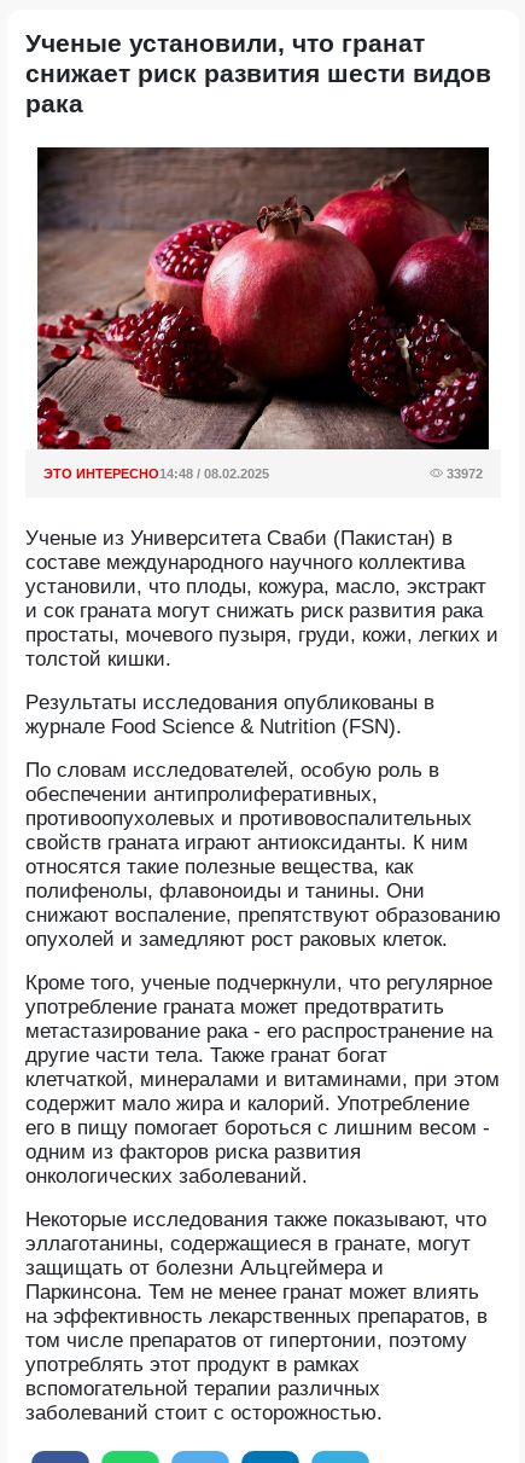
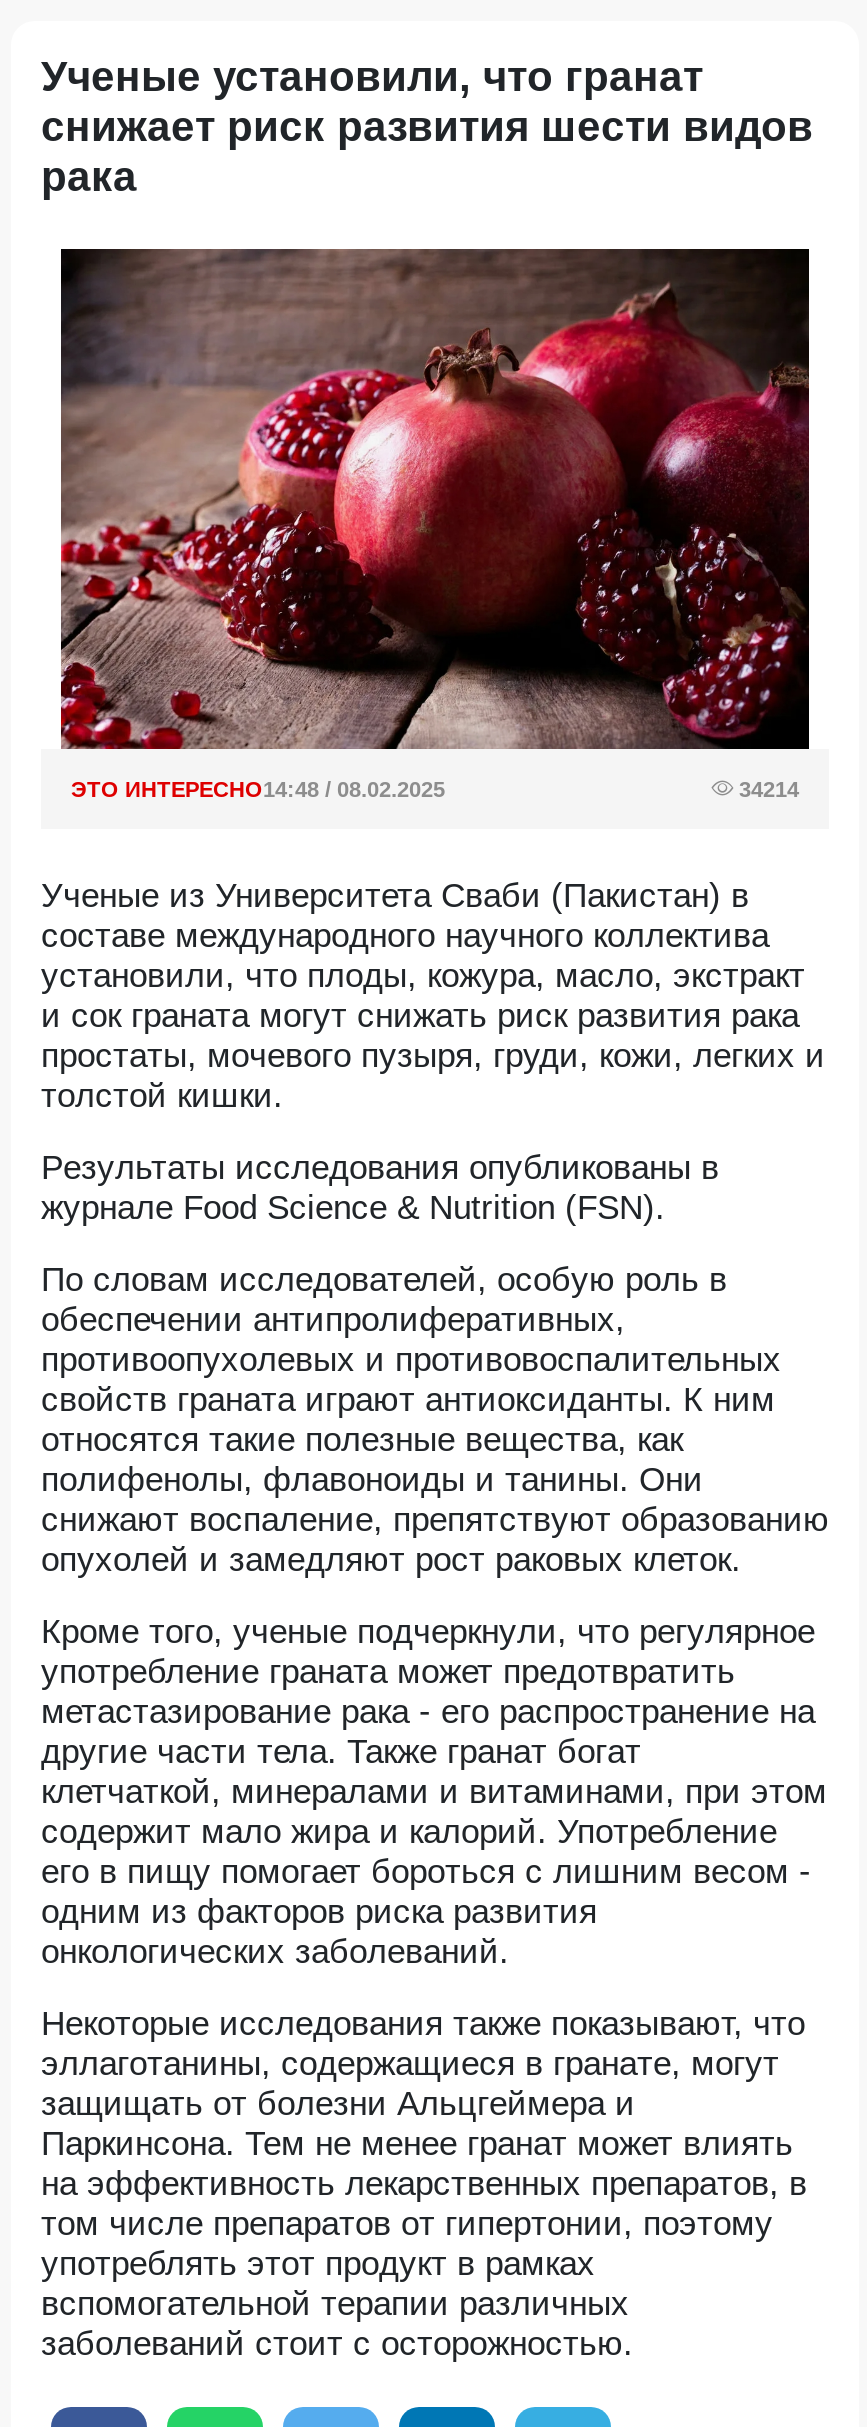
- 33972
+ 34214
